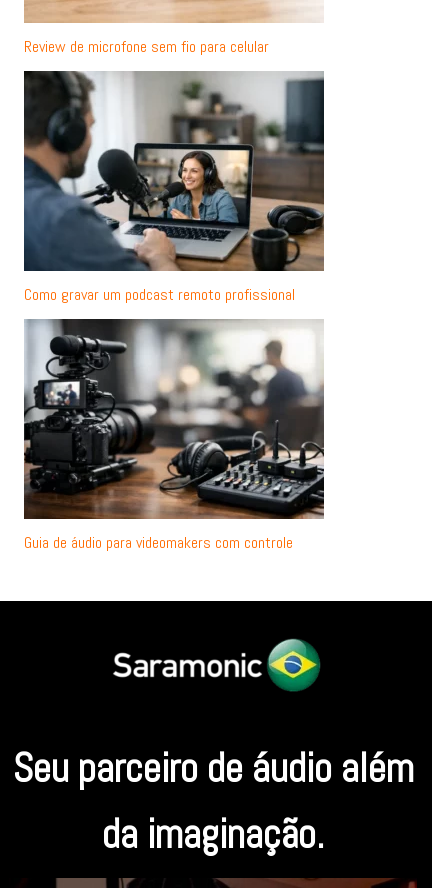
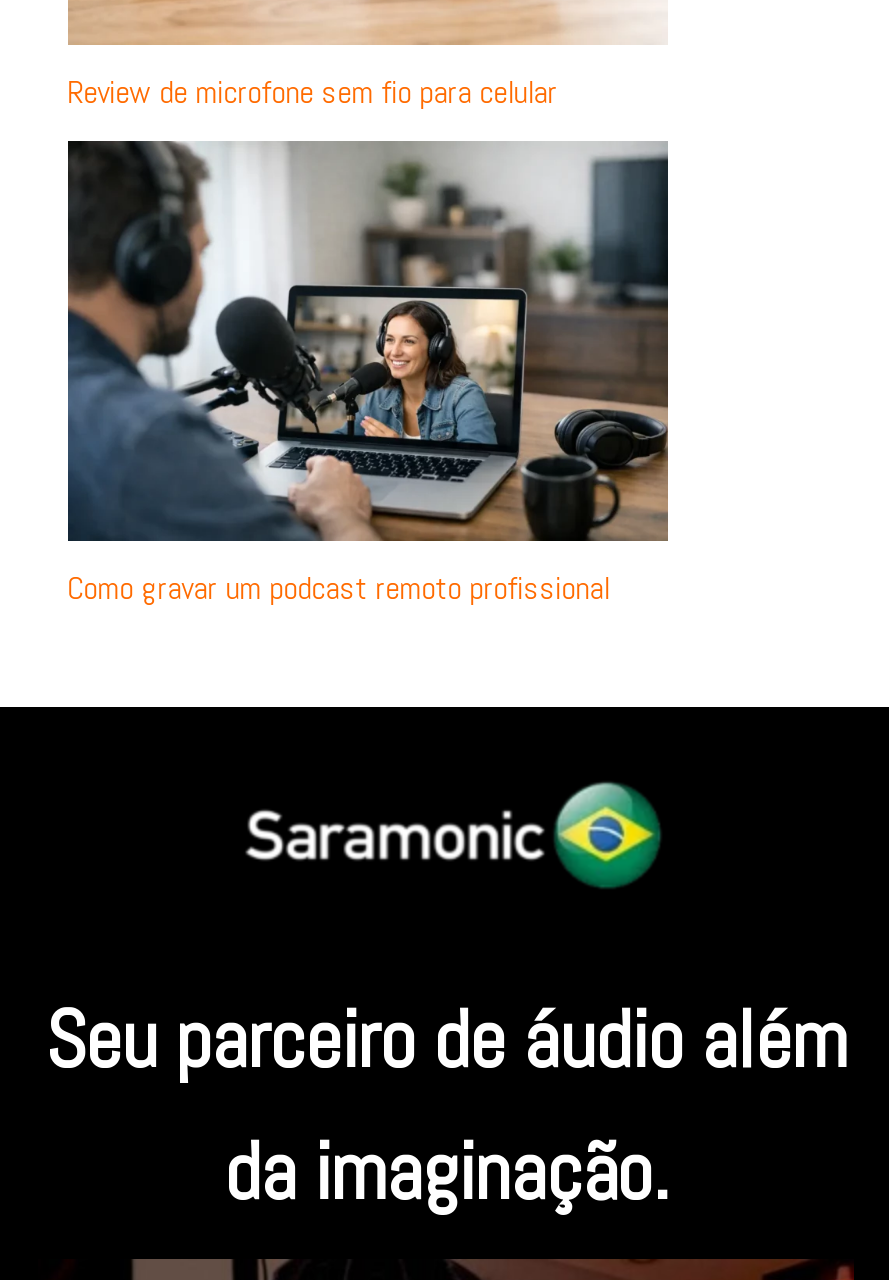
- [image]
- Guia de áudio para videomakers com controle
